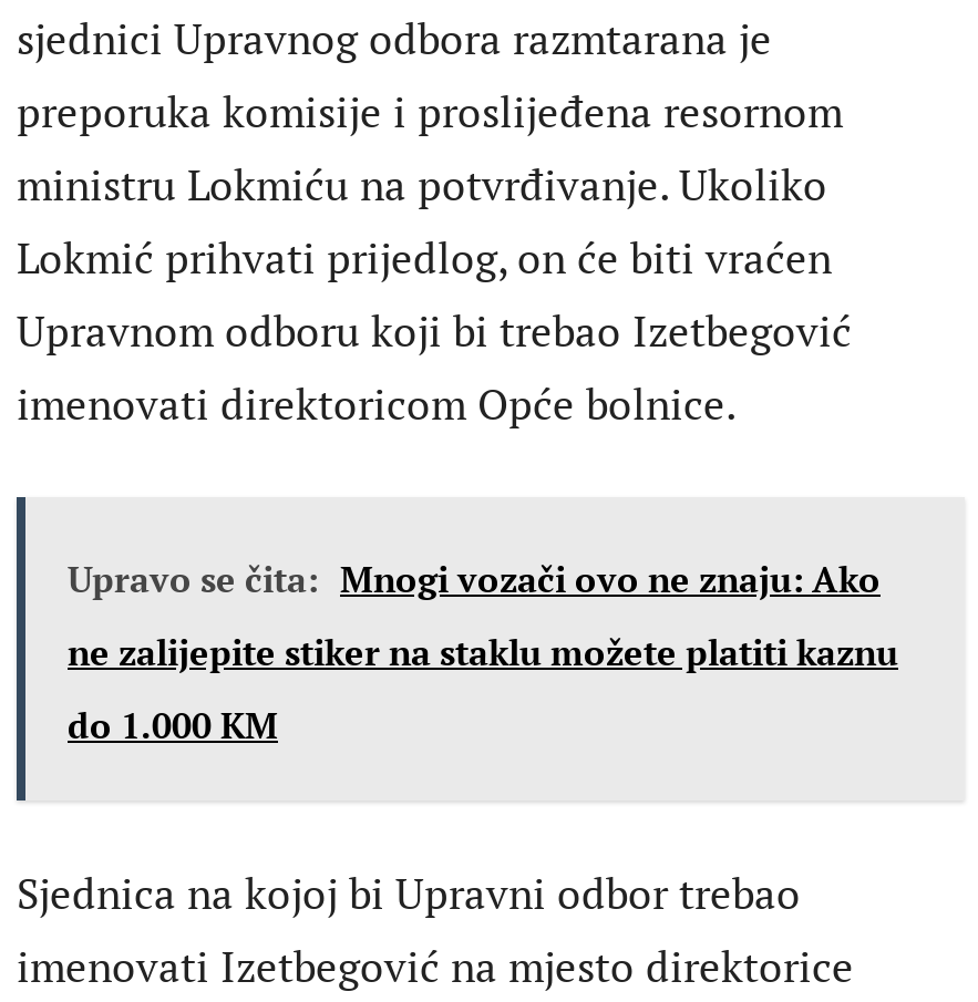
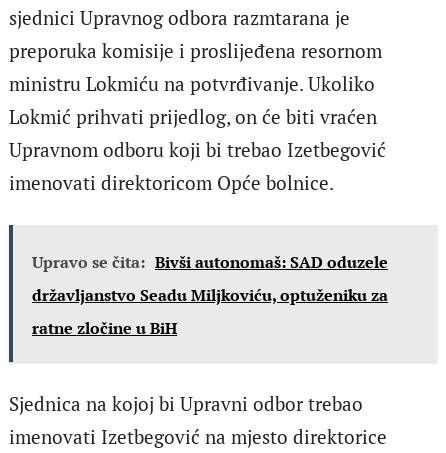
- Upravo se čita: Mnogi vozači ovo ne znaju: Ako
+ Upravo se čita: Bivši autonomaš: SAD oduzele

- ne zalijepite stiker na staklu možete platiti kaznu
+ državljanstvo Seadu Miljkoviću, optuženiku za

- do 1.000 KM
+ ratne zločine u BiH
